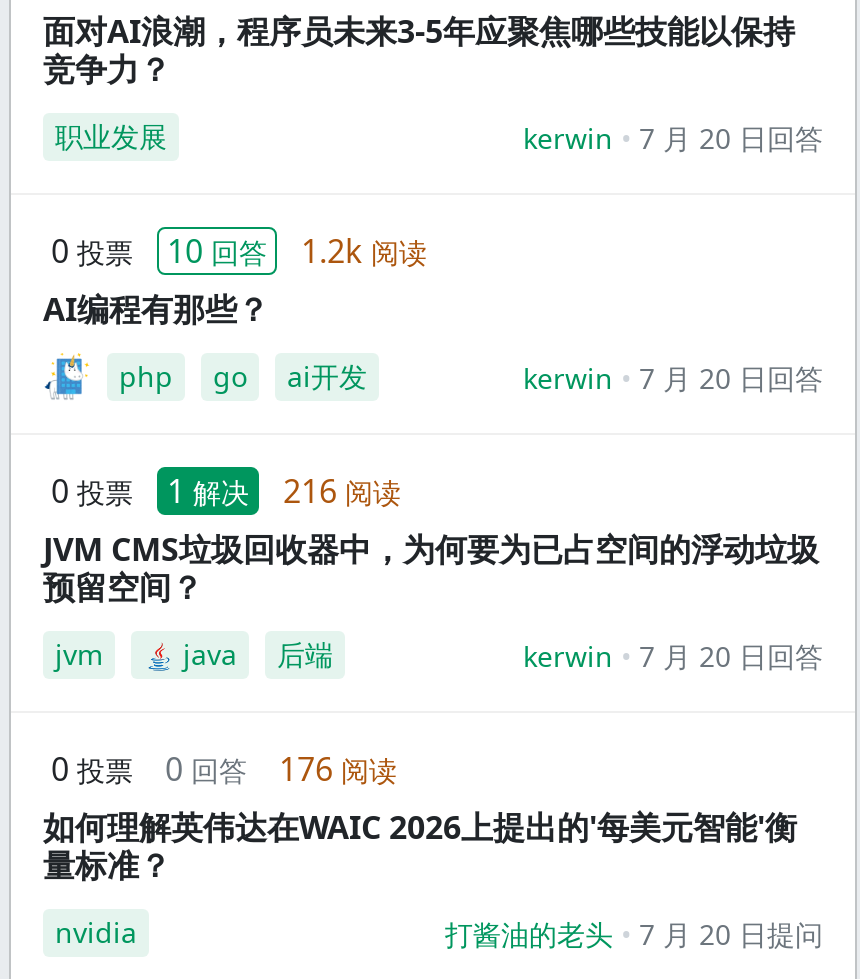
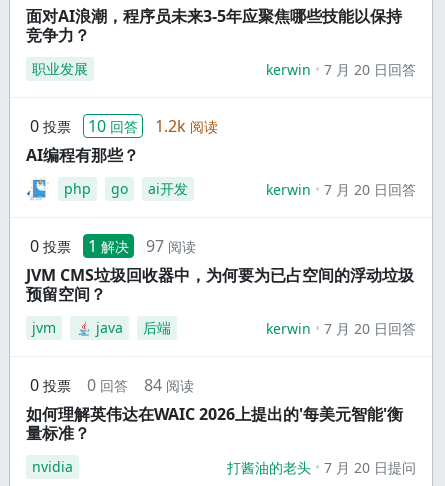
- 0 投票 1 解决 216 阅读
+ 0 投票 1 解决 97 阅读

- 0 投票 0 回答 176 阅读
+ 0 投票 0 回答 84 阅读
